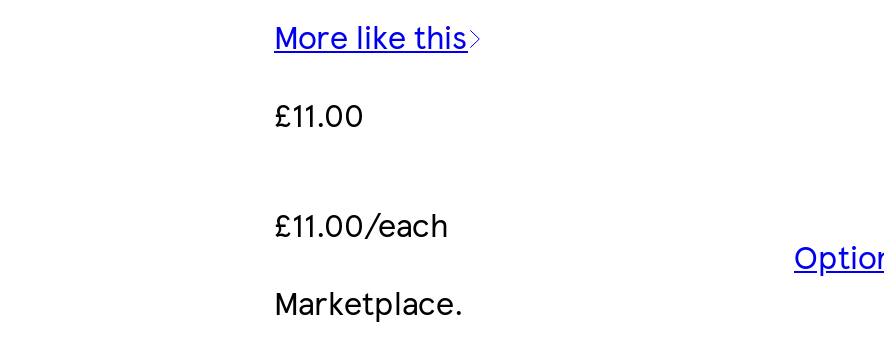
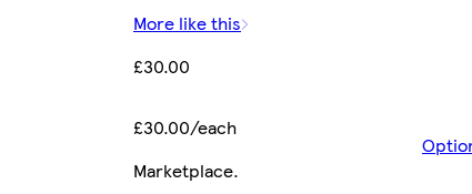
- £11.00
+ £30.00

- £11.00/each
+ £30.00/each
